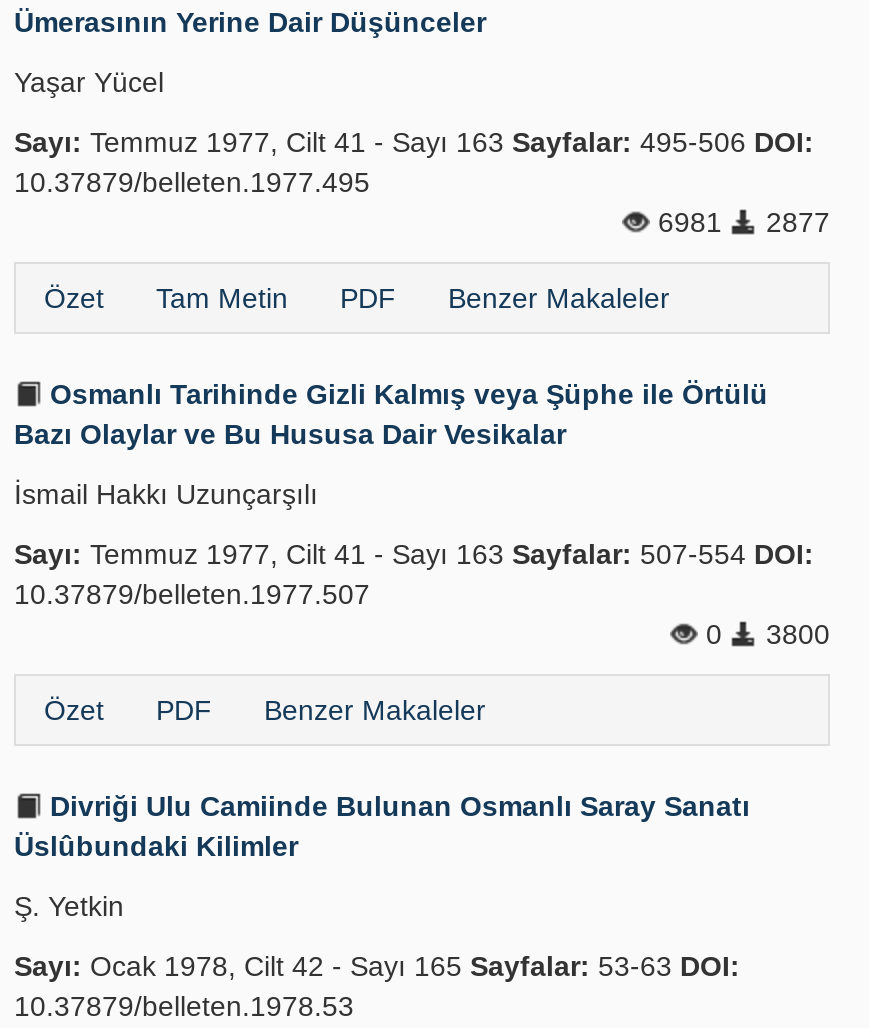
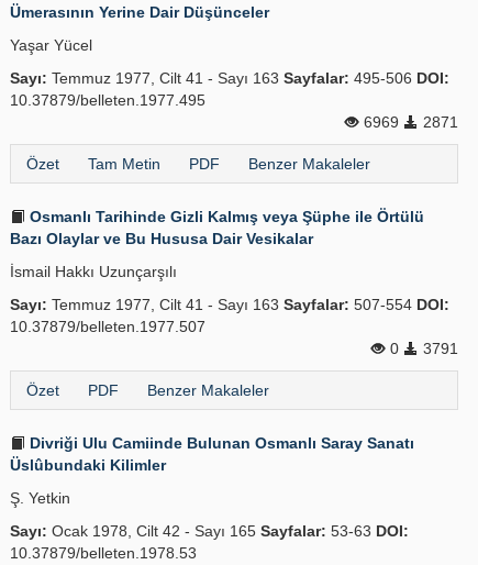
- 6981
+ 6969

- 2877
+ 2871

- 0 3800
+ 0 3791
